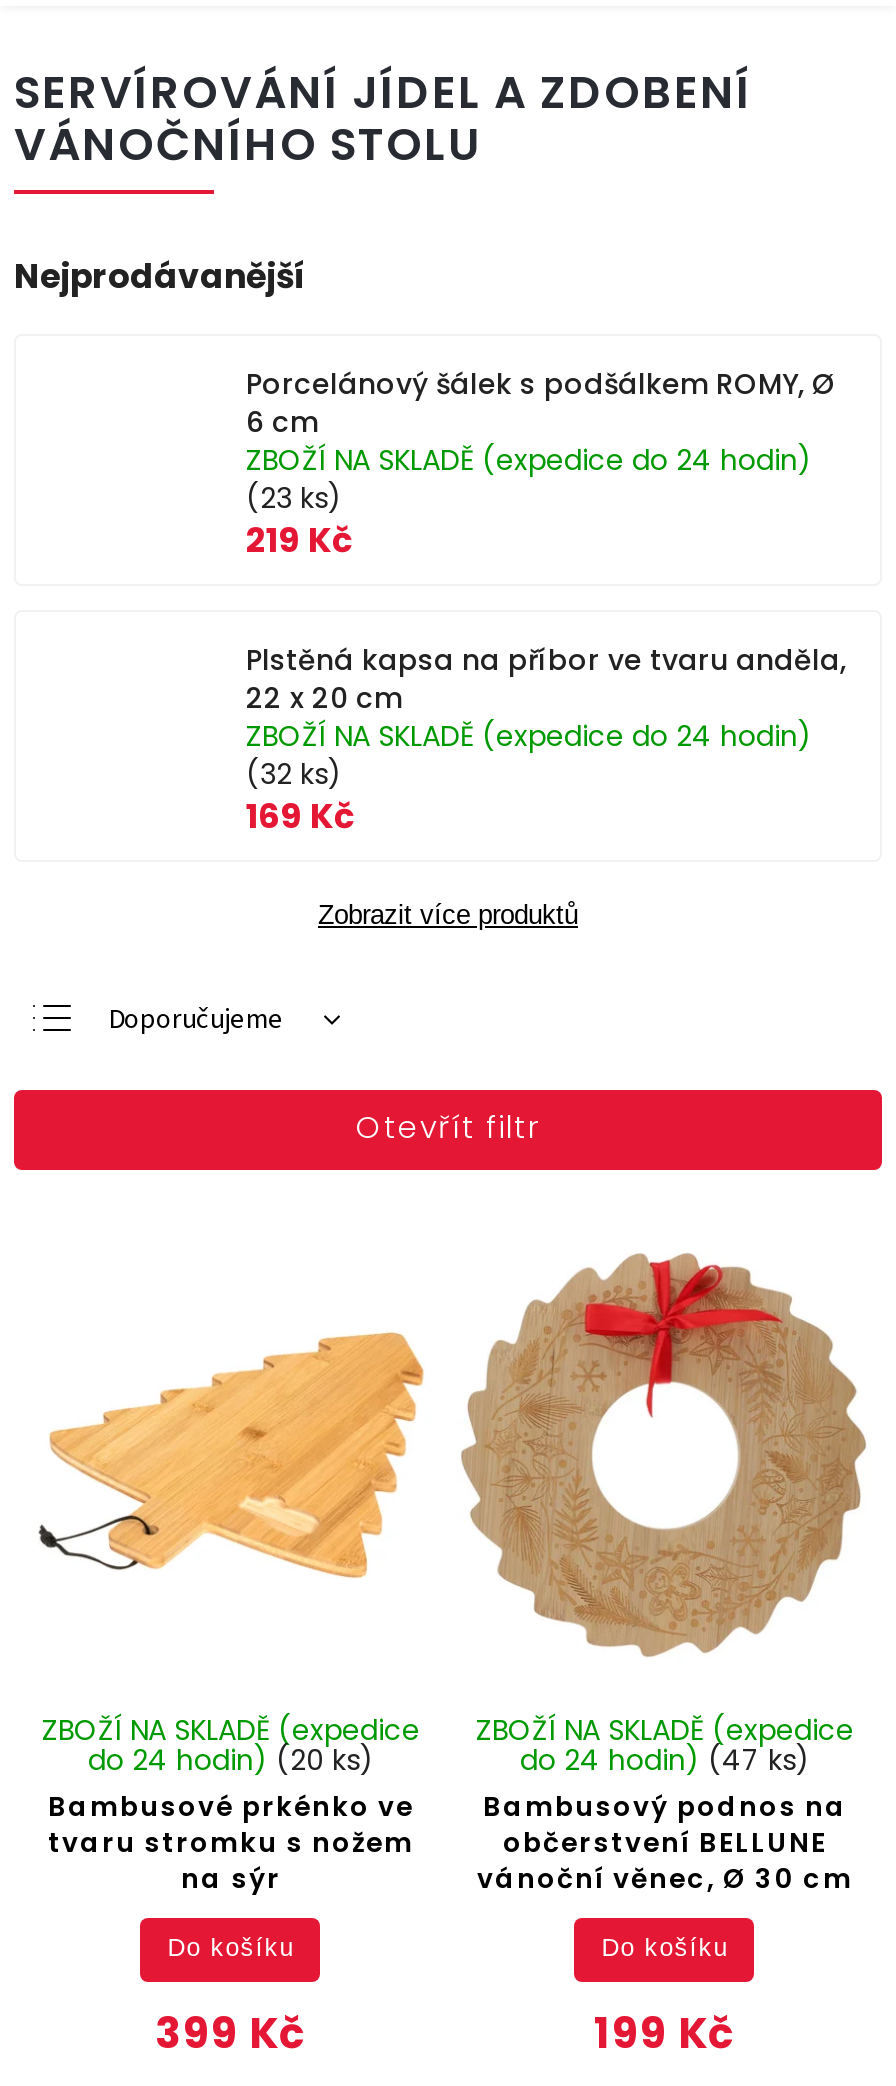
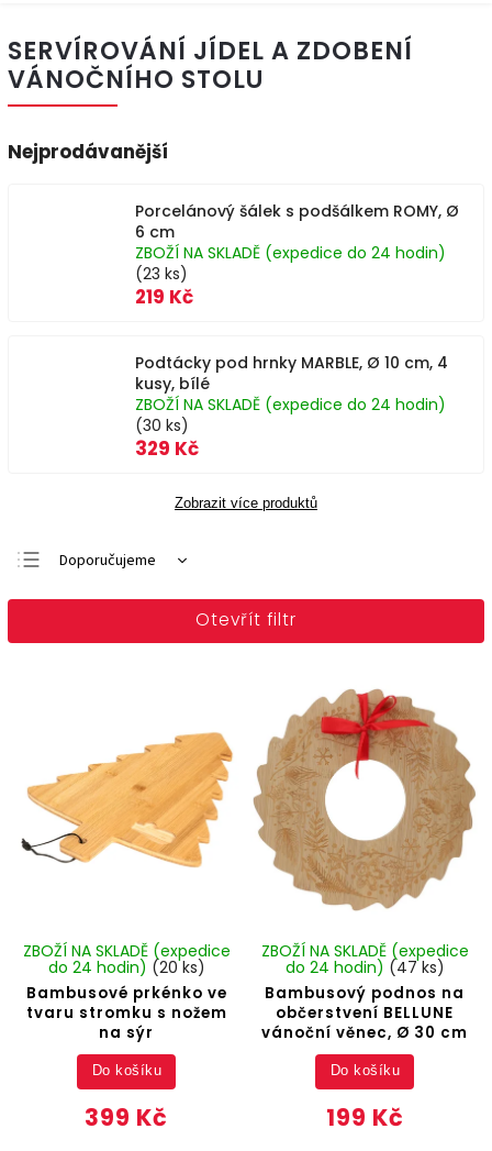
- Plstěná kapsa na příbor ve tvaru anděla,
- 22 x 20 cm
+ Podtácky pod hrnky MARBLE, Ø 10 cm, 4
+ kusy, bílé

- (32 ks)
+ (30 ks)

- 169 Kč
+ 329 Kč
